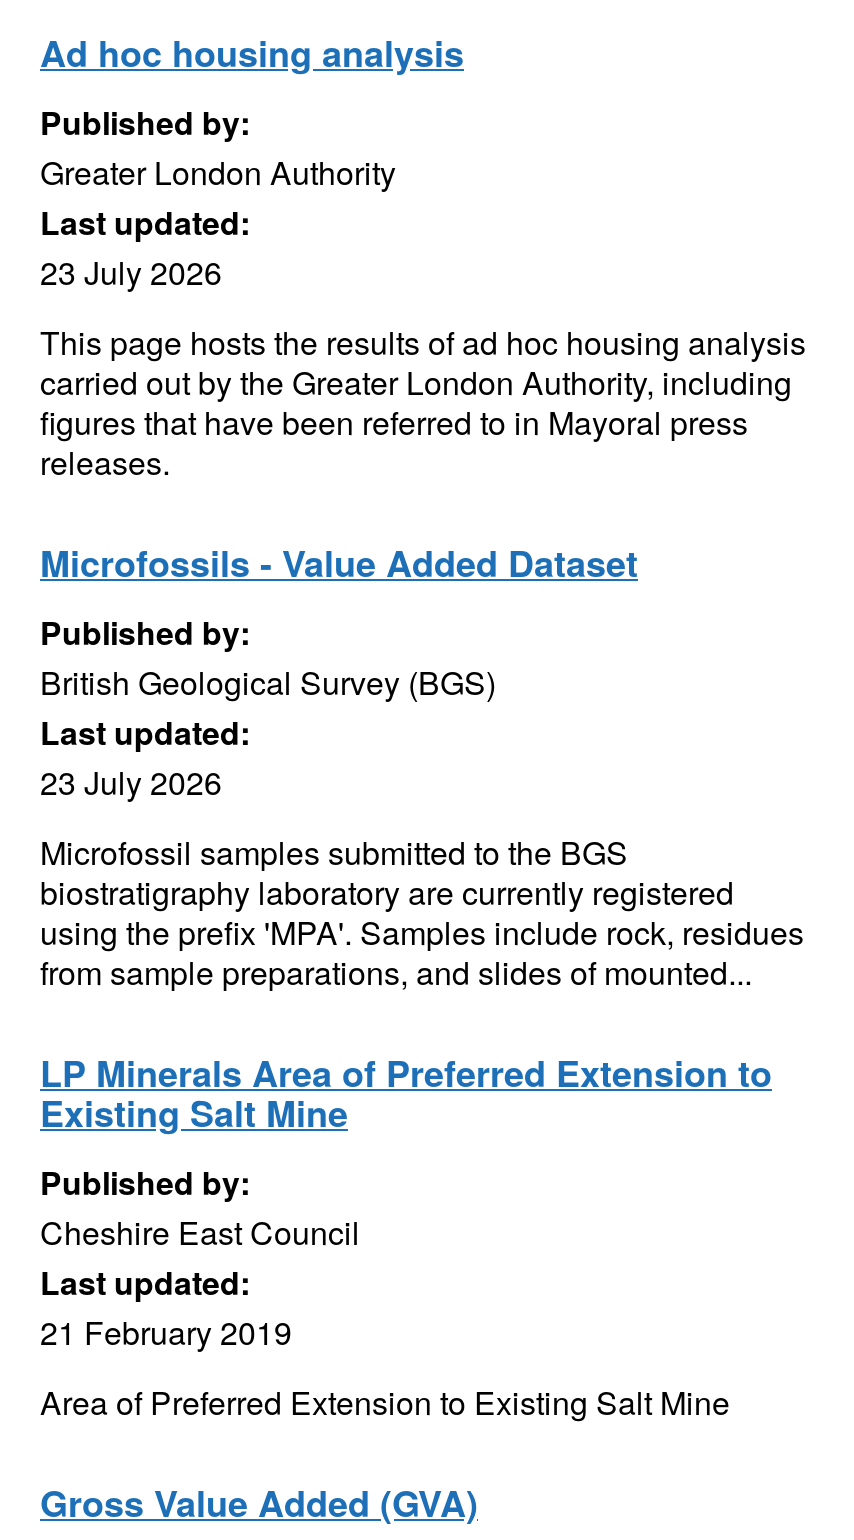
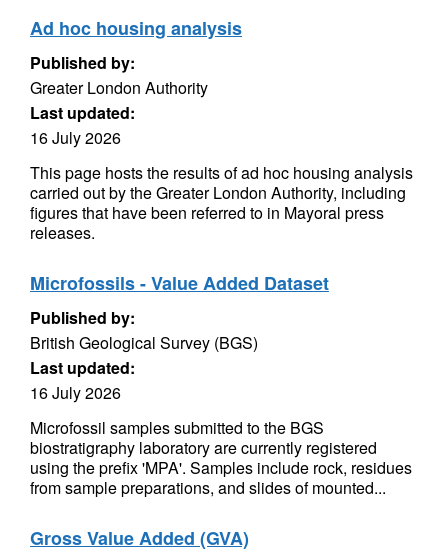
- 23 July 2026
+ 16 July 2026

- 23 July 2026
+ 16 July 2026

- LP Minerals Area of Preferred Extension to
- Existing Salt Mine
- Published by:
- Cheshire East Council
- Last updated:
- 21 February 2019
- Area of Preferred Extension to Existing Salt Mine
